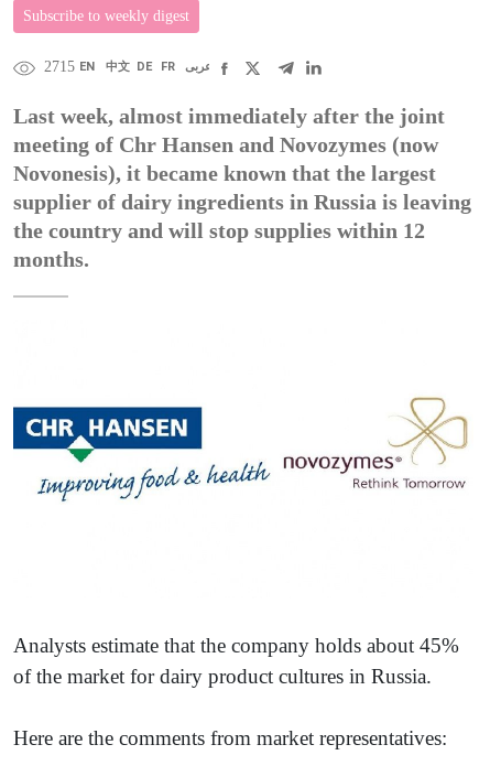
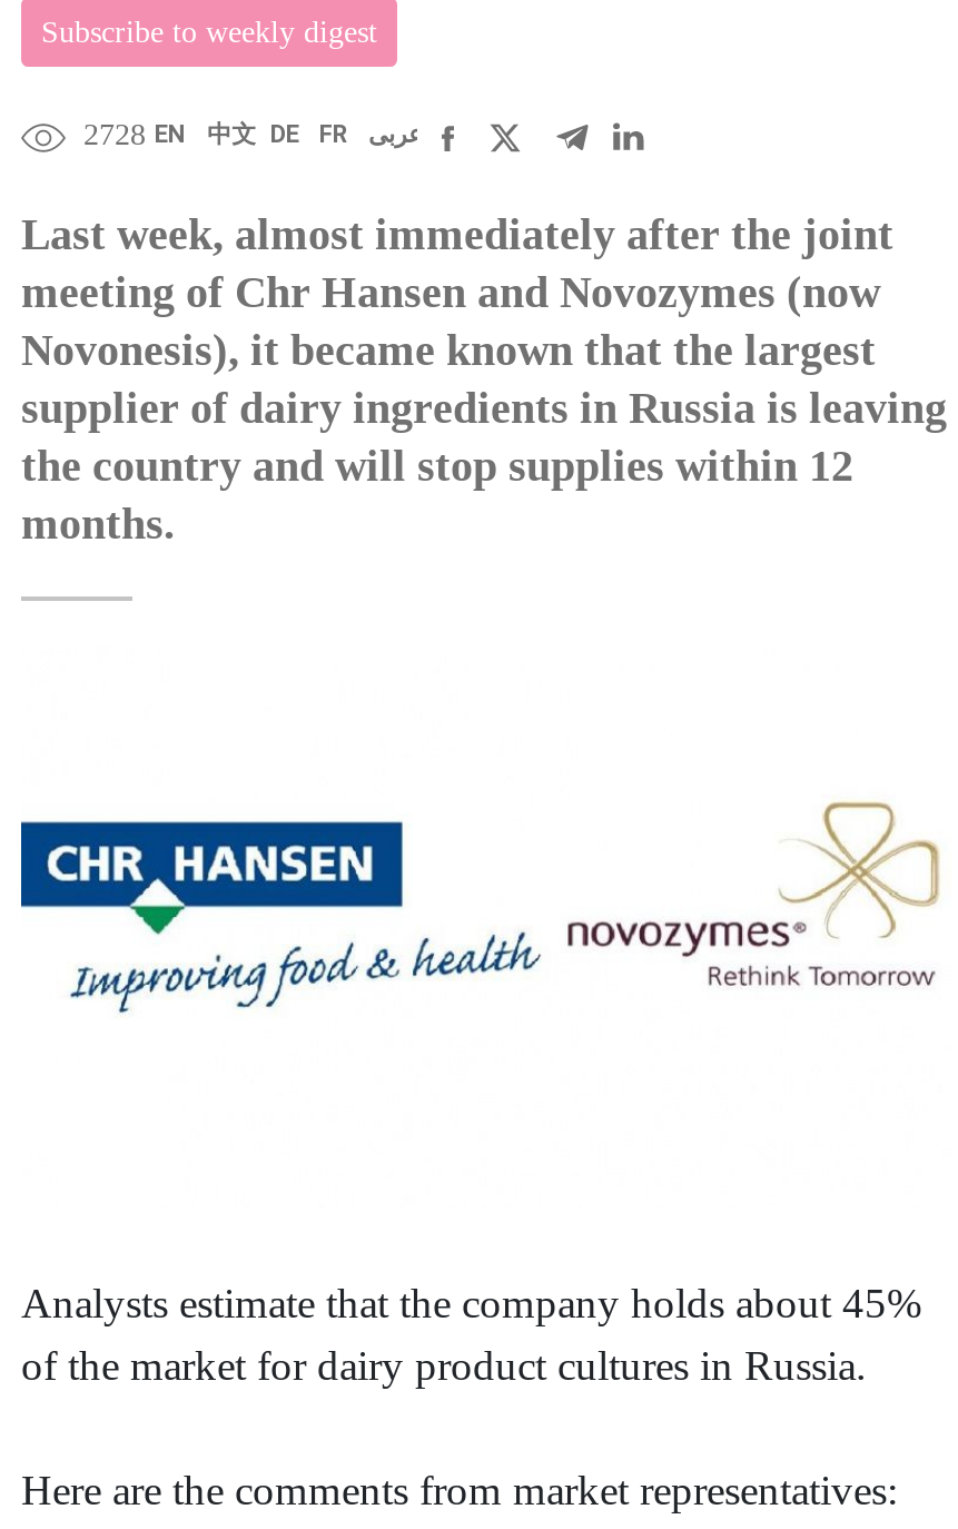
- 2715 EN
- 中文 DE FR
+ 2728 EN
+ 中文 DE
+ FR
